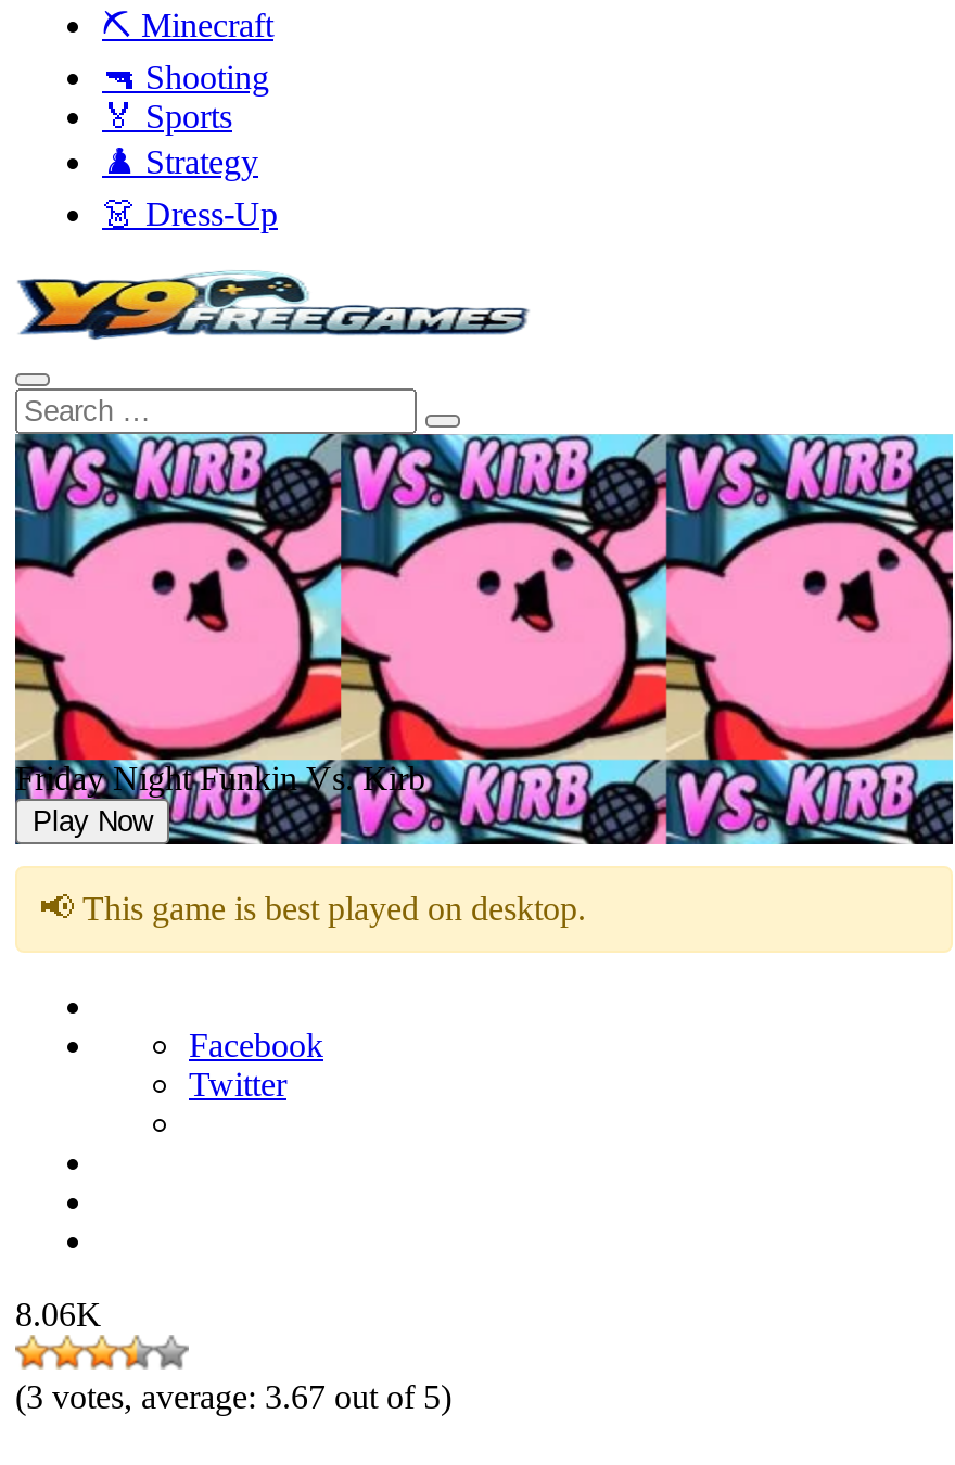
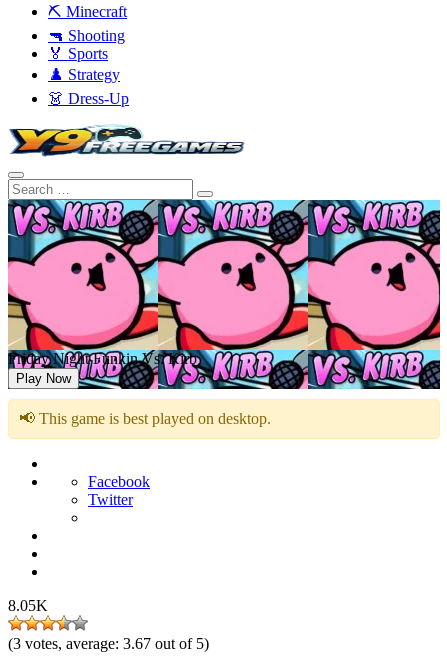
- 8.06K
+ 8.05K
